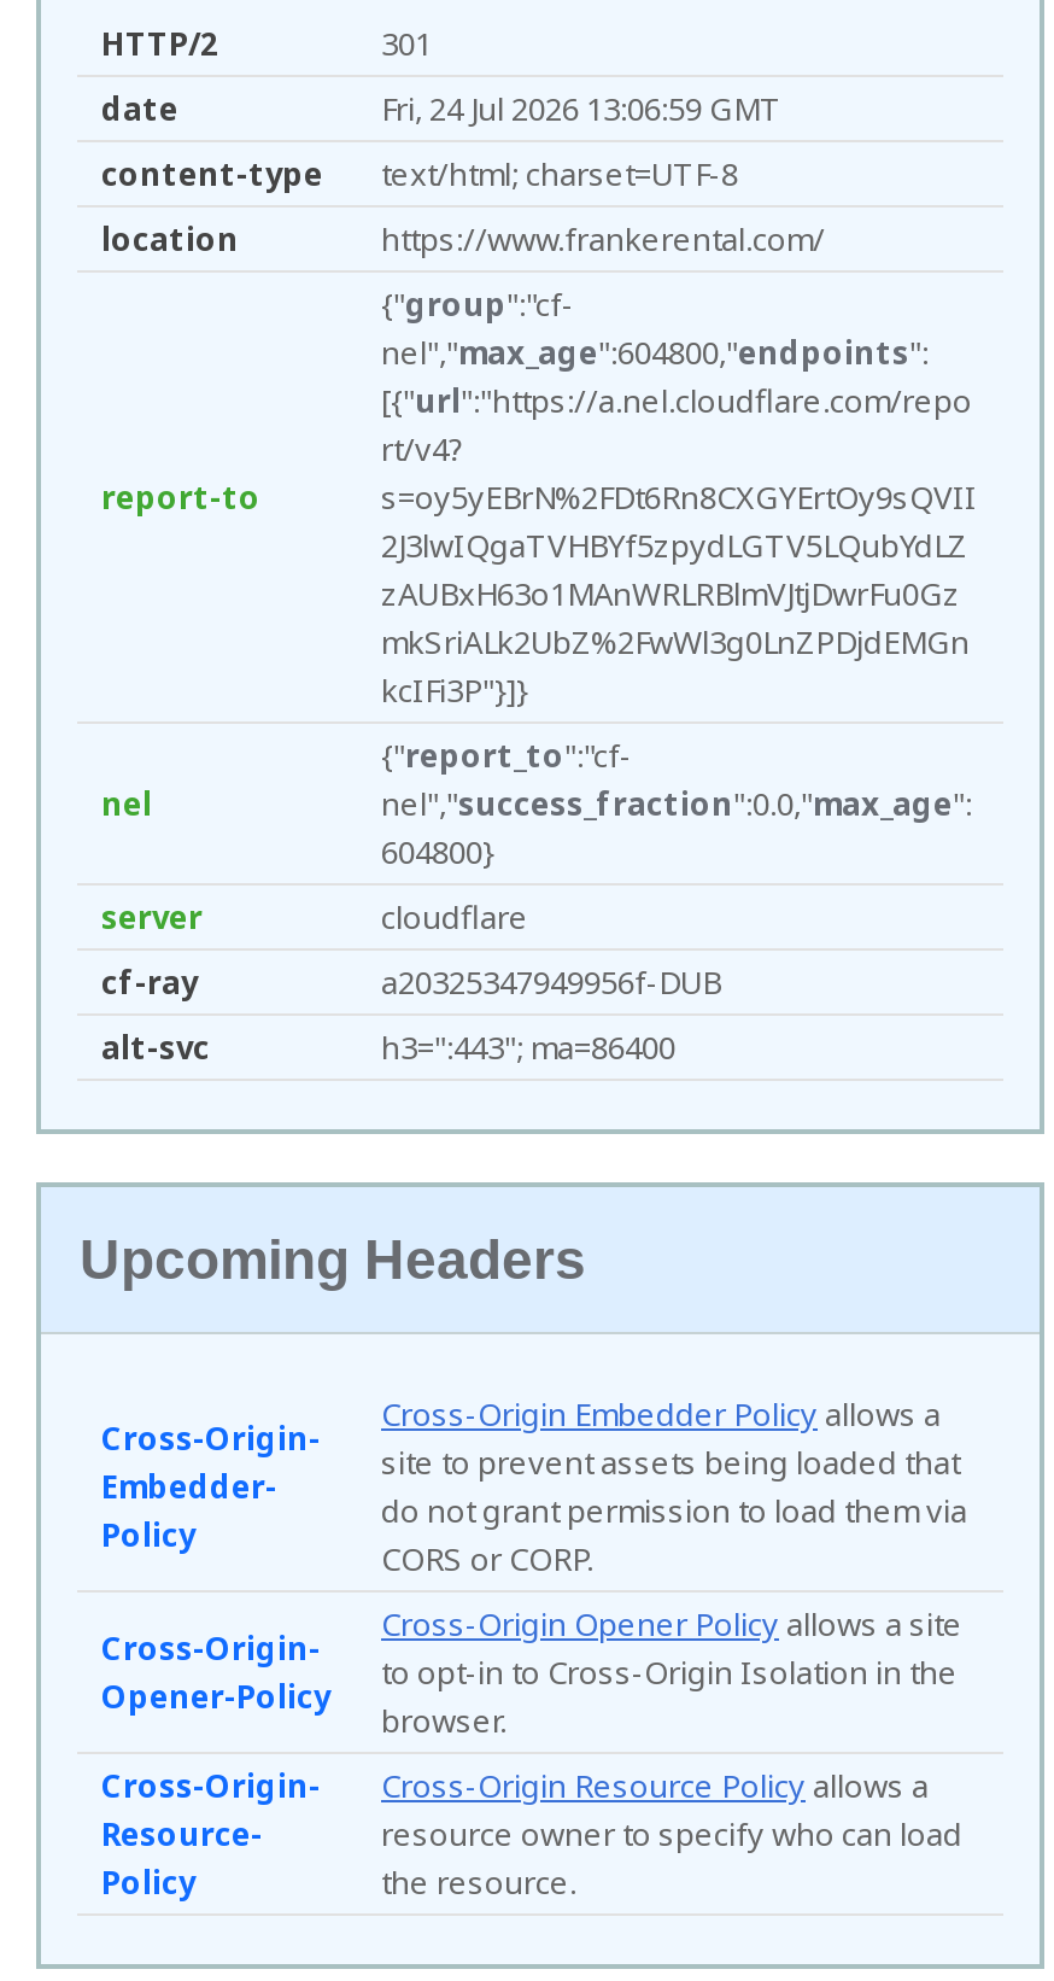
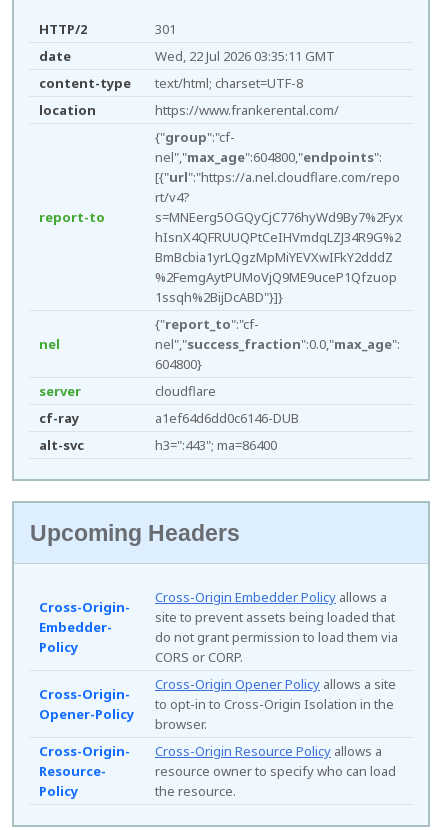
- Fri, 24 Jul 2026 13:06:59 GMT
+ Wed, 22 Jul 2026 03:35:11 GMT

- s=oy5yEBrN%2FDt6Rn8CXGYErtOy9sQVII
- 2J3lwIQgaTVHBYf5zpydLGTV5LQubYdLZ
- zAUBxH63o1MAnWRLRBlmVJtjDwrFu0Gz
- mkSriALk2UbZ%2FwWl3g0LnZPDjdEMGn
- kcIFi3P"}]}
+ s=MNEerg5OGQyCjC776hyWd9By7%2Fyx
+ hIsnX4QFRUUQPtCeIHVmdqLZJ34R9G%2
+ BmBcbia1yrLQgzMpMiYEVXwIFkY2dddZ
+ %2FemgAytPUMoVjQ9ME9uceP1Qfzuop
+ 1ssqh%2BijDcABD"}]}

- a20325347949956f-DUB
+ a1ef64d6dd0c6146-DUB
